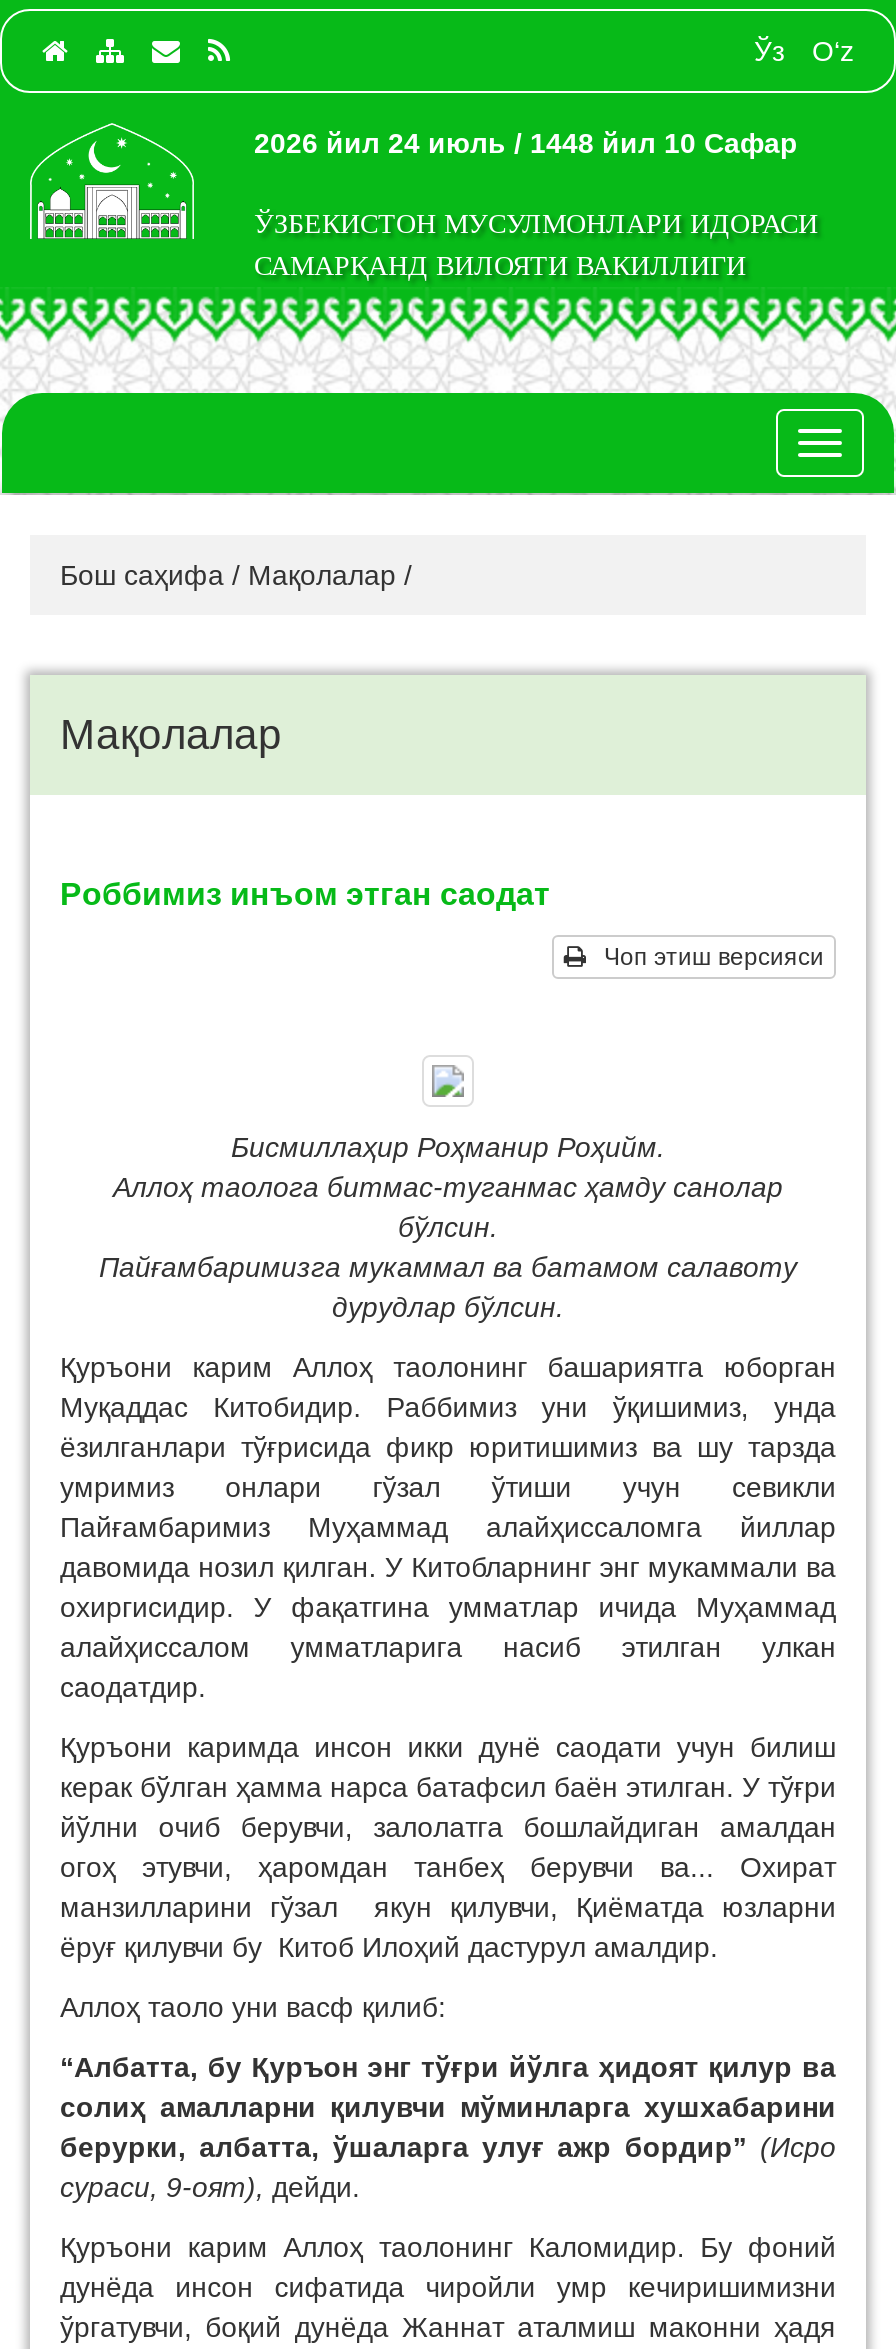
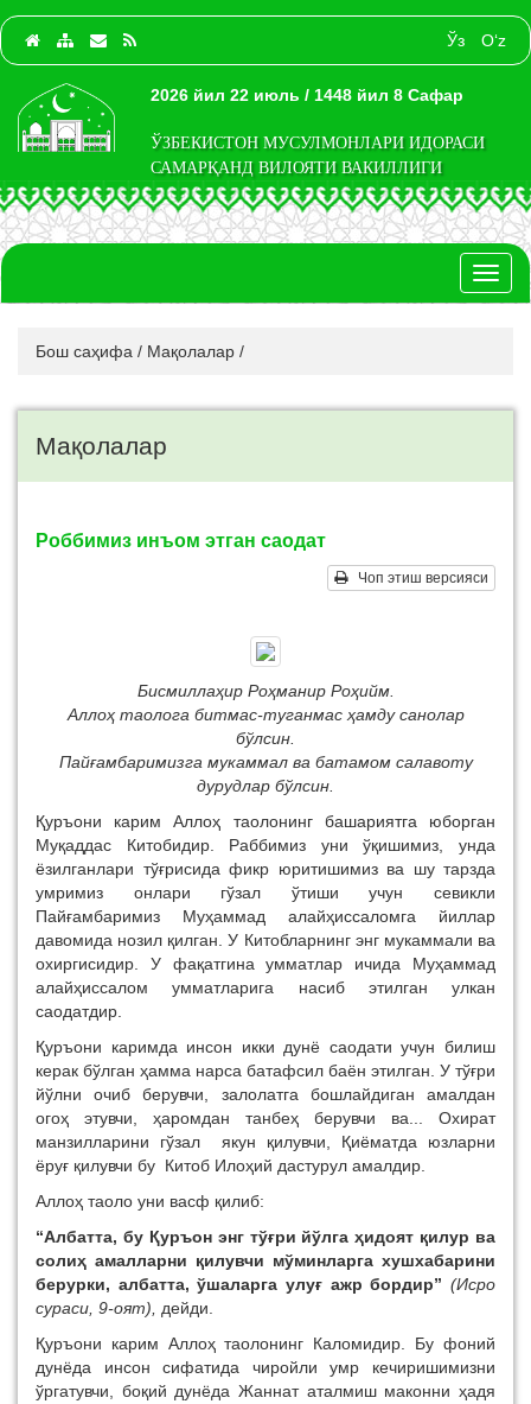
- 2026 йил 24 июль / 1448 йил 10 Сафар
+ 2026 йил 22 июль / 1448 йил 8 Сафар
